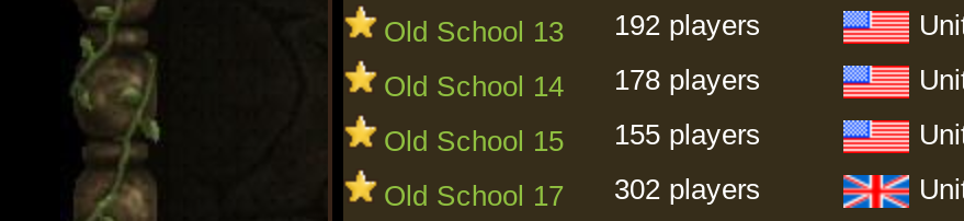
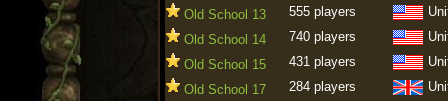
- Old School 13 192 players
+ Old School 13 555 players

- Old School 14 178 players
+ Old School 14 740 players

- Old School 15 155 players
+ Old School 15 431 players

- Old School 17 302 players
+ Old School 17 284 players
